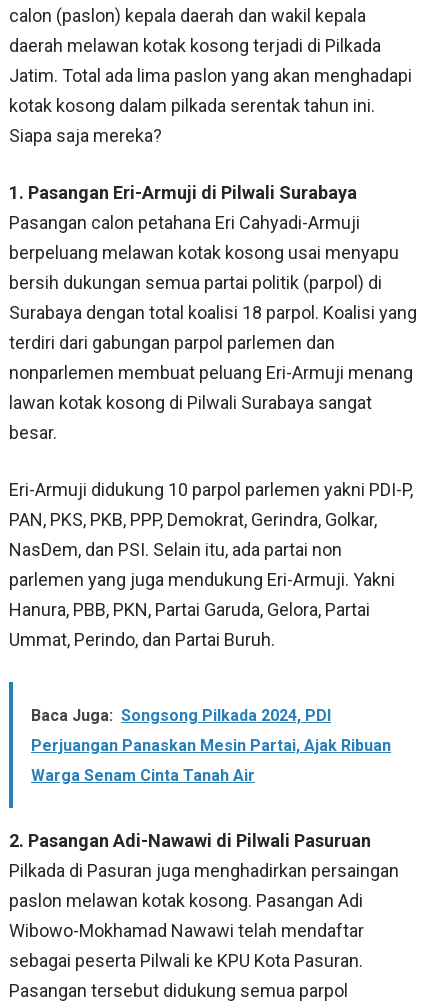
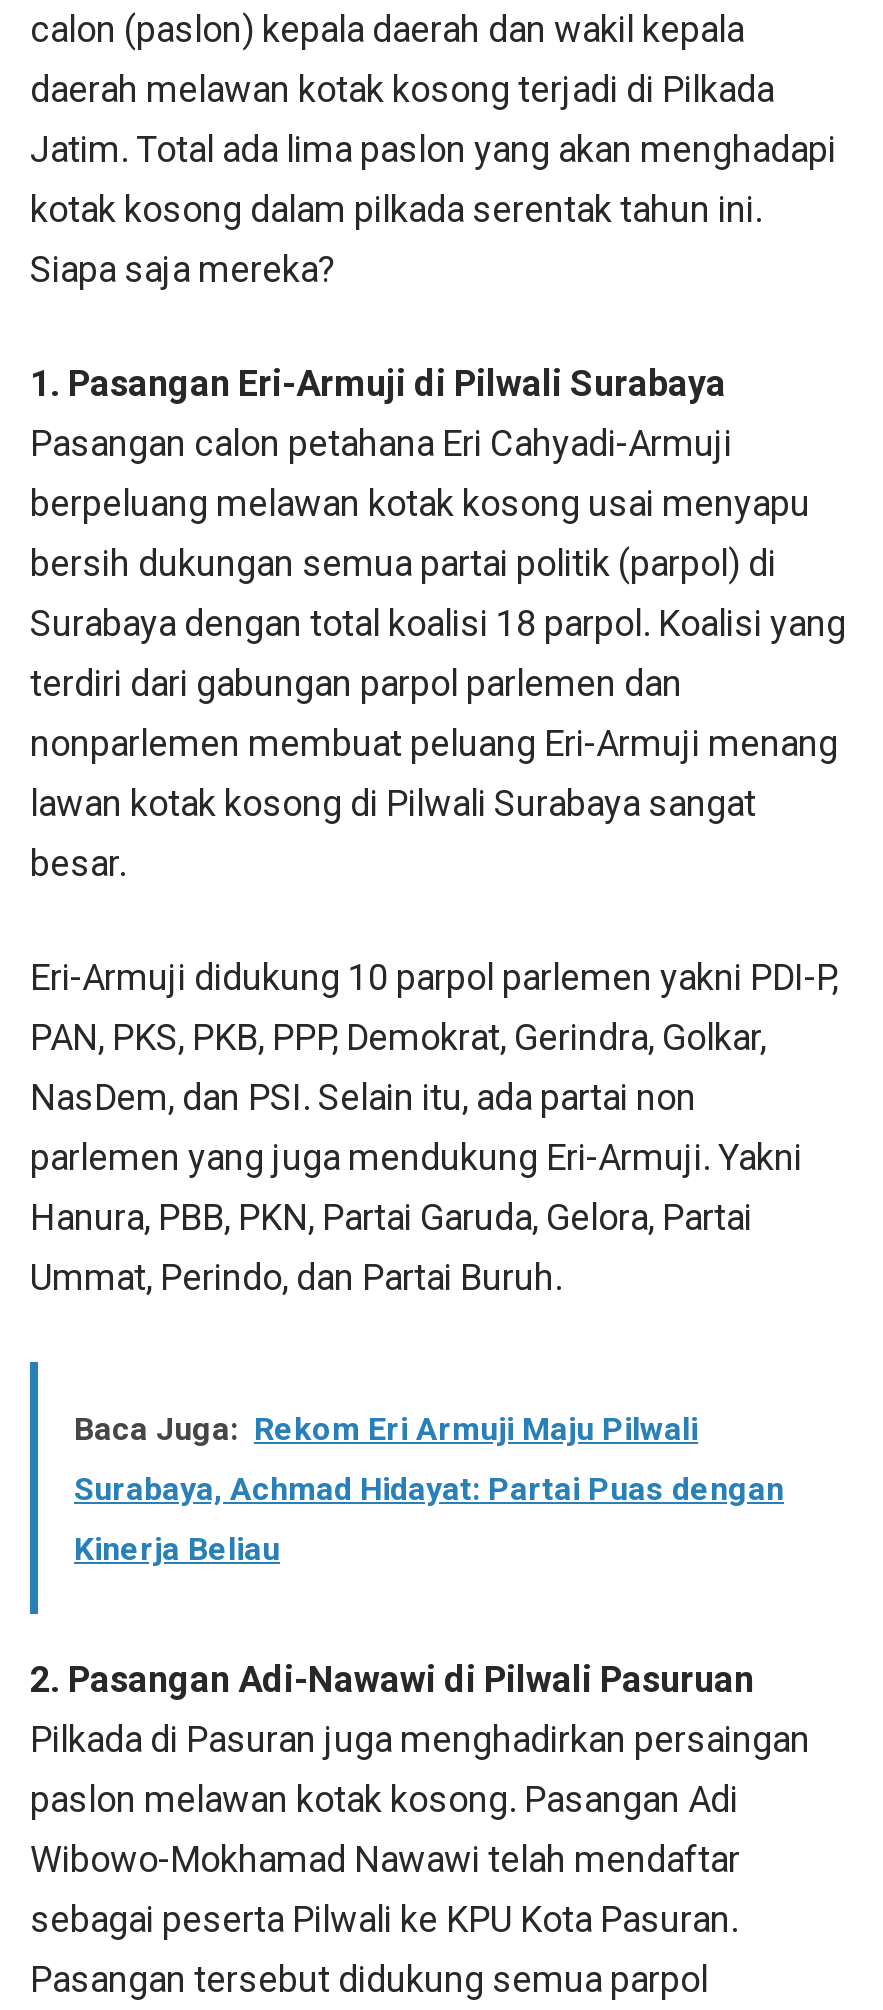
- Baca Juga: Songsong Pilkada 2024, PDI
+ Baca Juga: Rekom Eri Armuji Maju Pilwali

- Perjuangan Panaskan Mesin Partai, Ajak Ribuan
+ Surabaya, Achmad Hidayat: Partai Puas dengan

- Warga Senam Cinta Tanah Air
+ Kinerja Beliau
